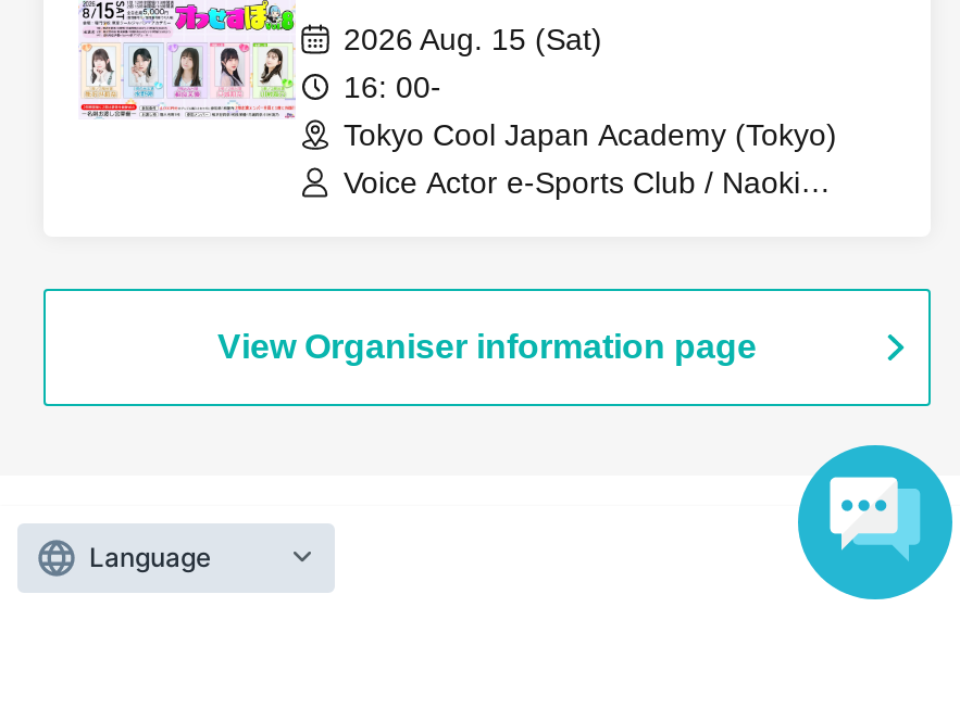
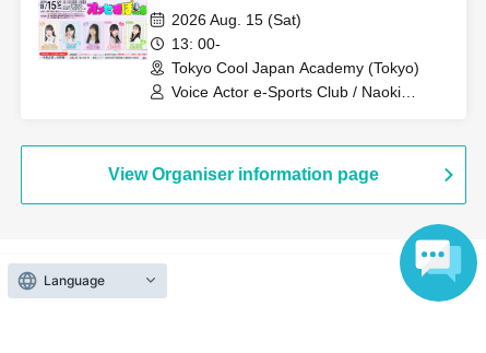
- 16: 00-
+ 13: 00-
